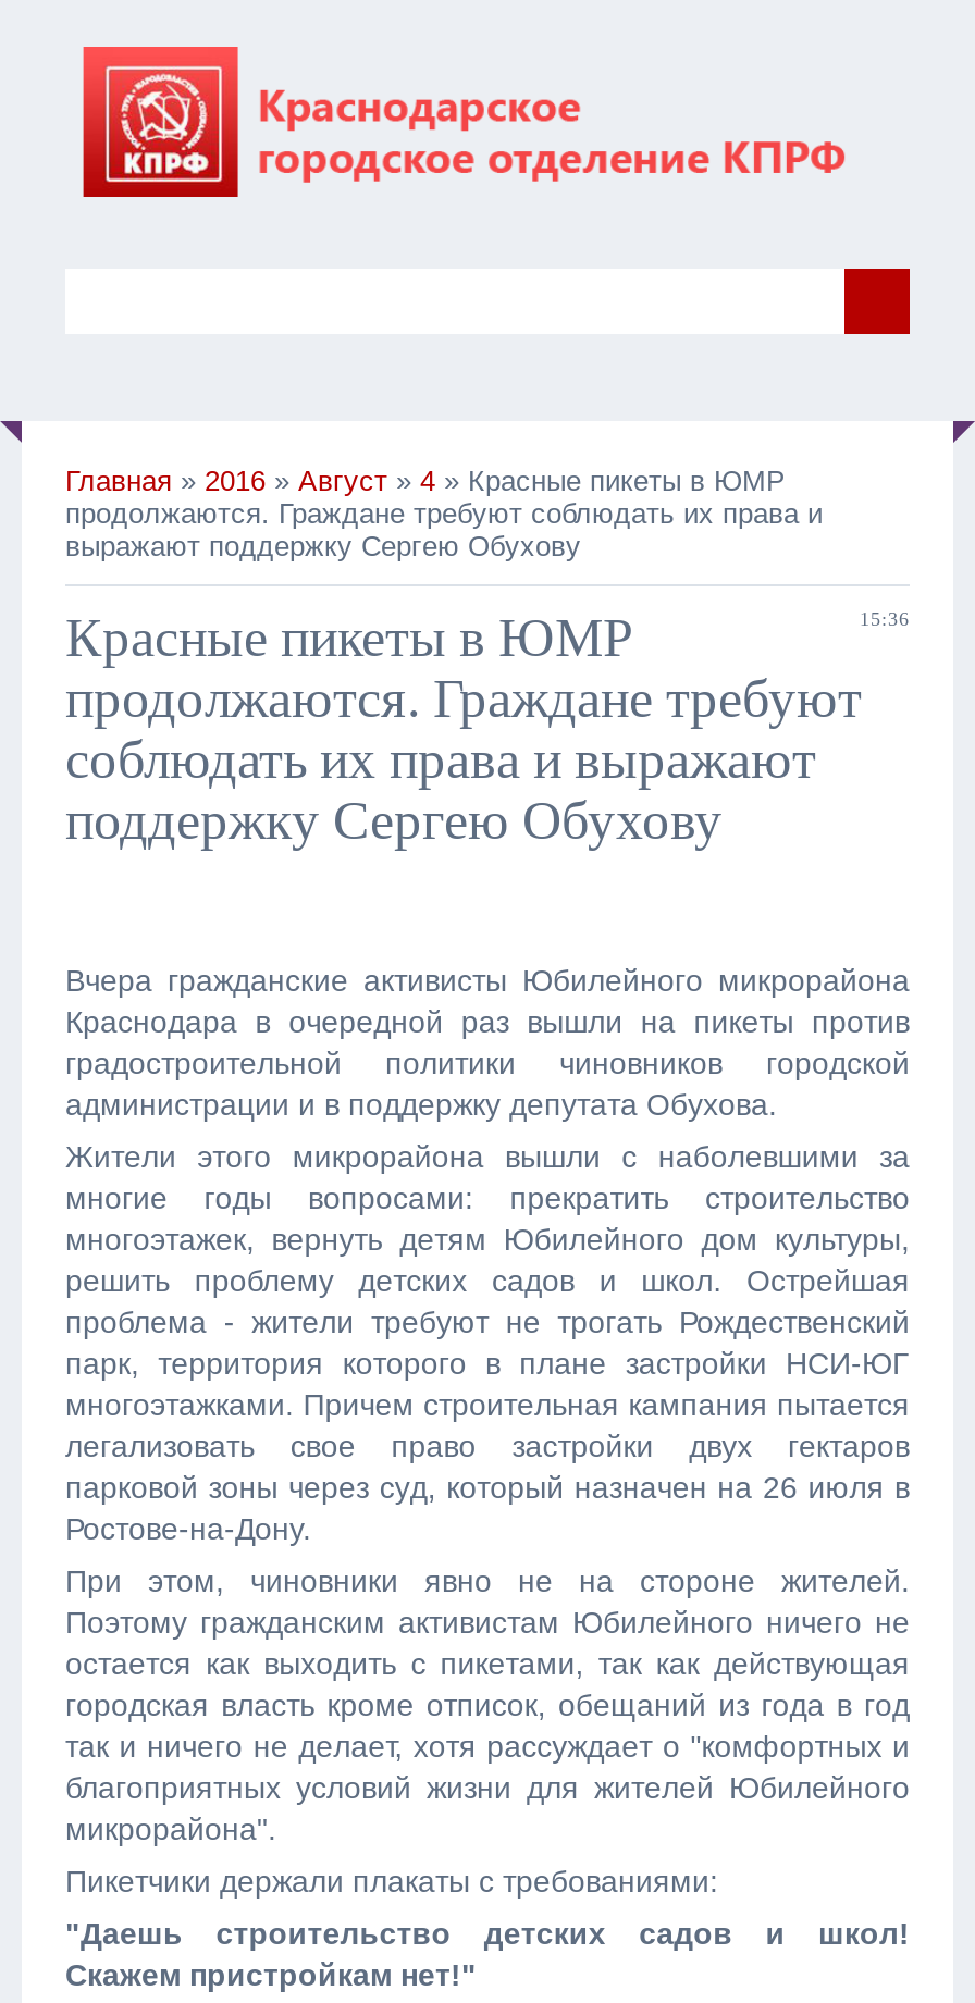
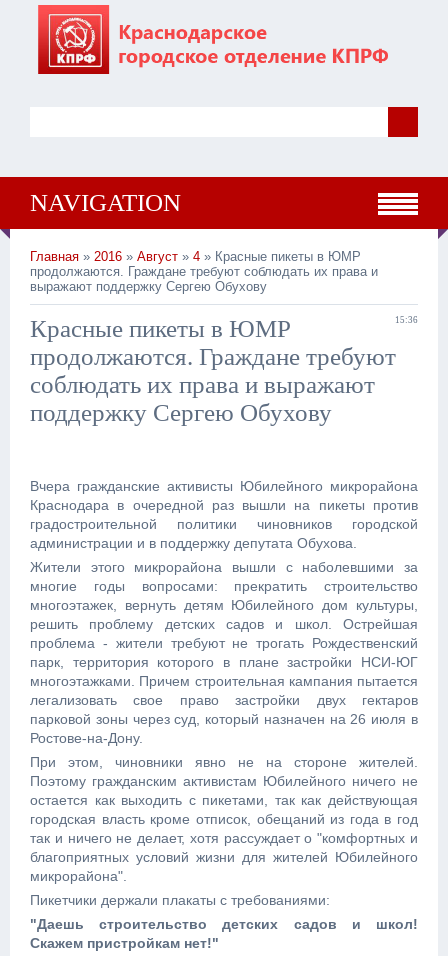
+ NAVIGATION
